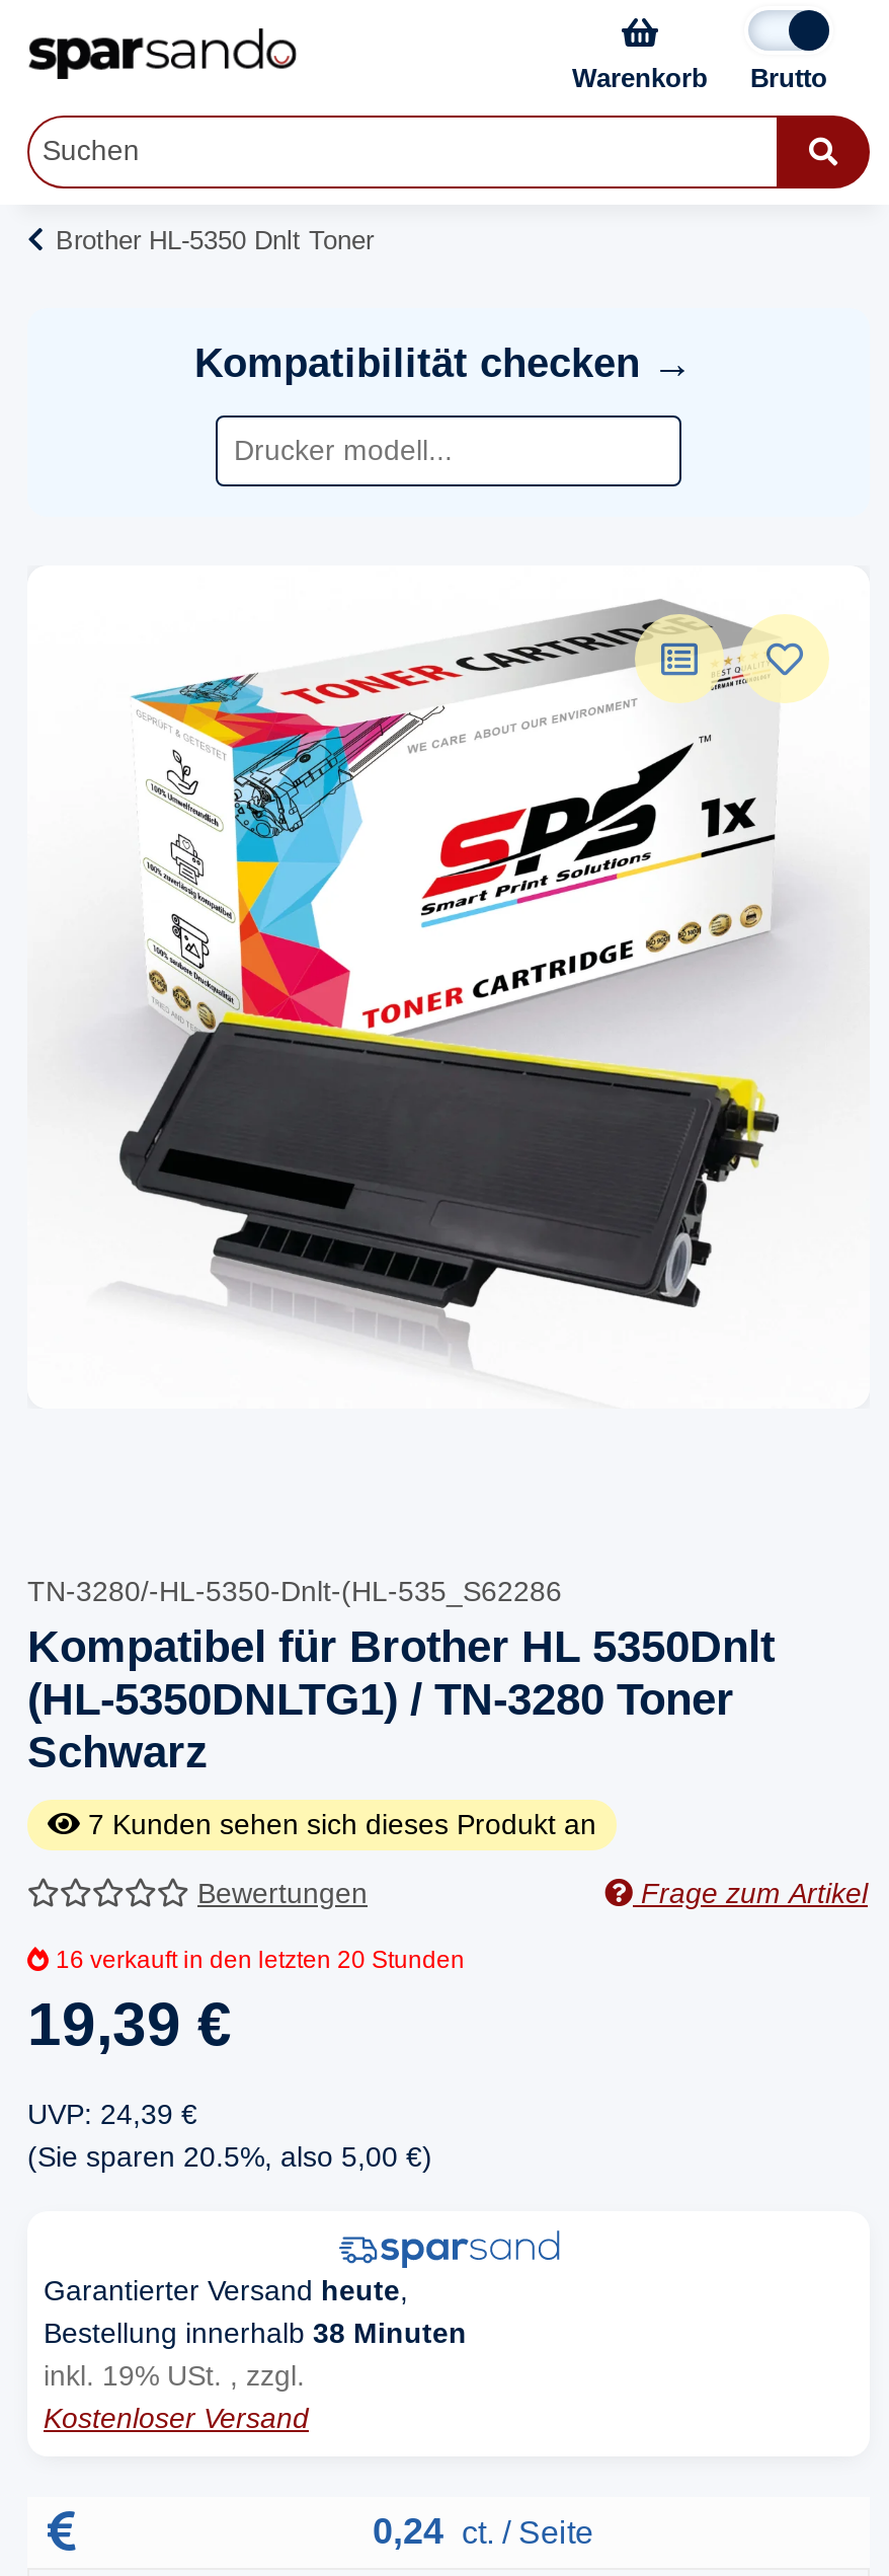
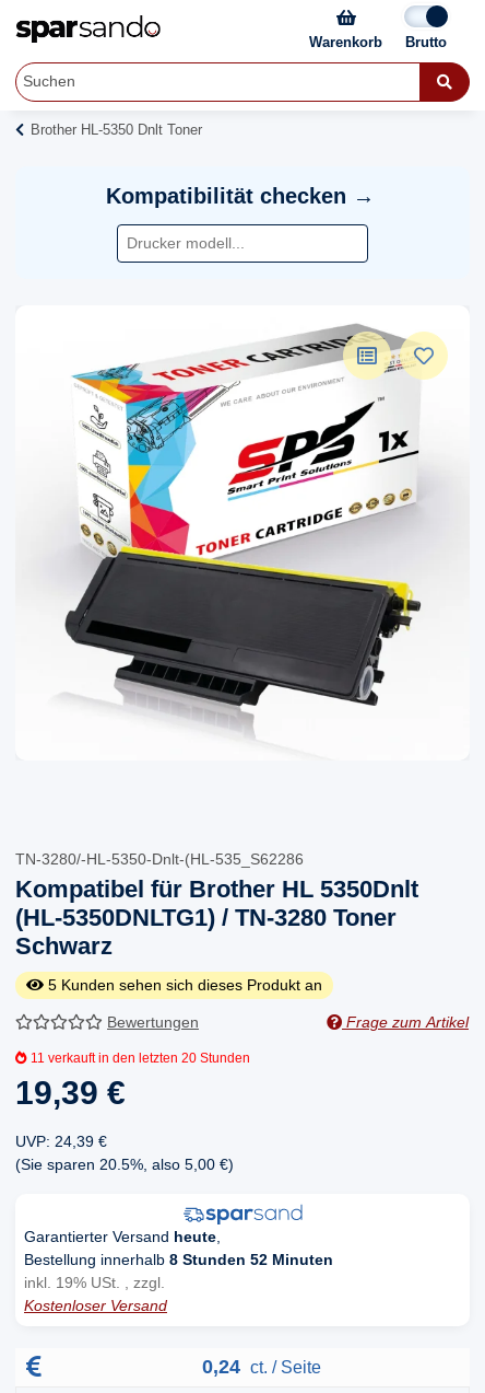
- 7 Kunden sehen sich dieses Produkt an
+ 5 Kunden sehen sich dieses Produkt an

- 16 verkauft in den letzten 20 Stunden
+ 11 verkauft in den letzten 20 Stunden

- Bestellung innerhalb 38 Minuten
+ Bestellung innerhalb 8 Stunden 52 Minuten
